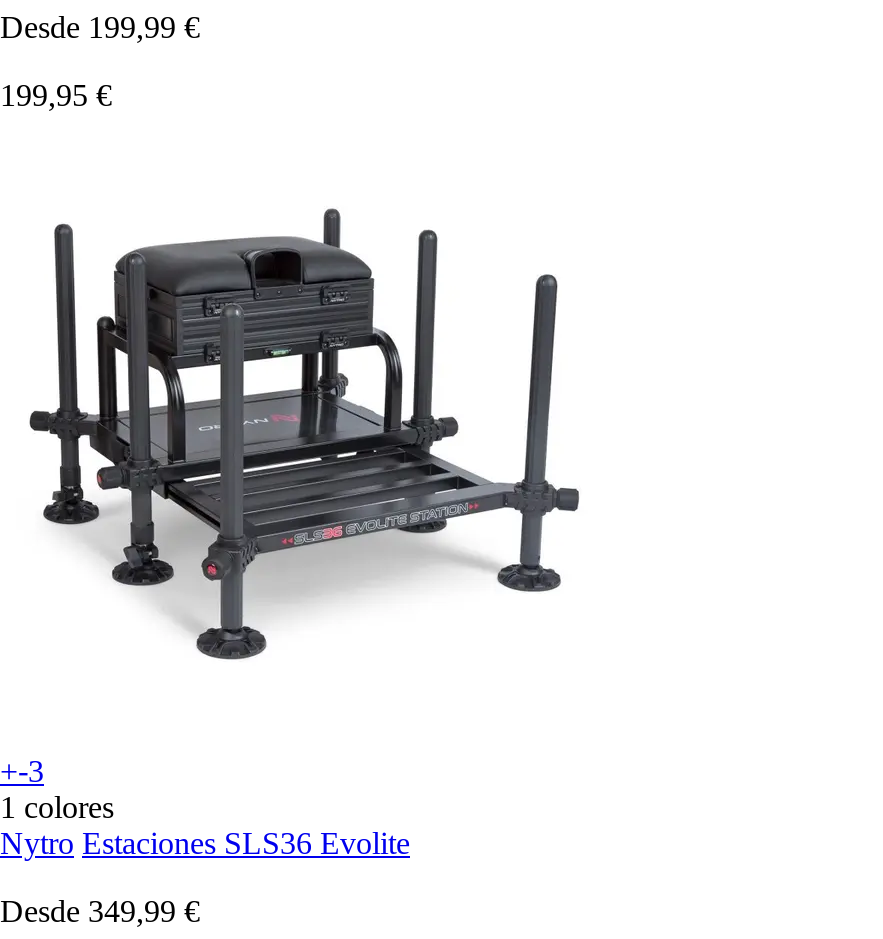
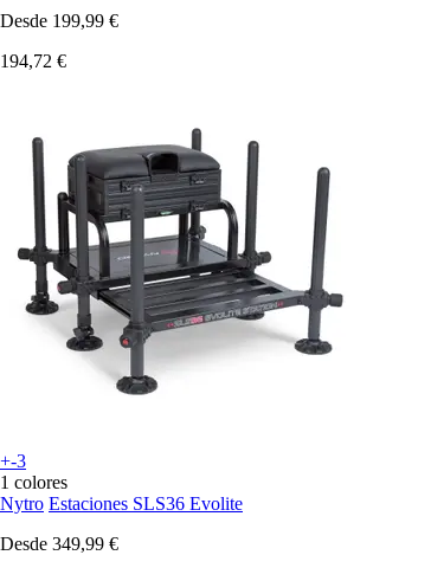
- 199,95 €
+ 194,72 €
